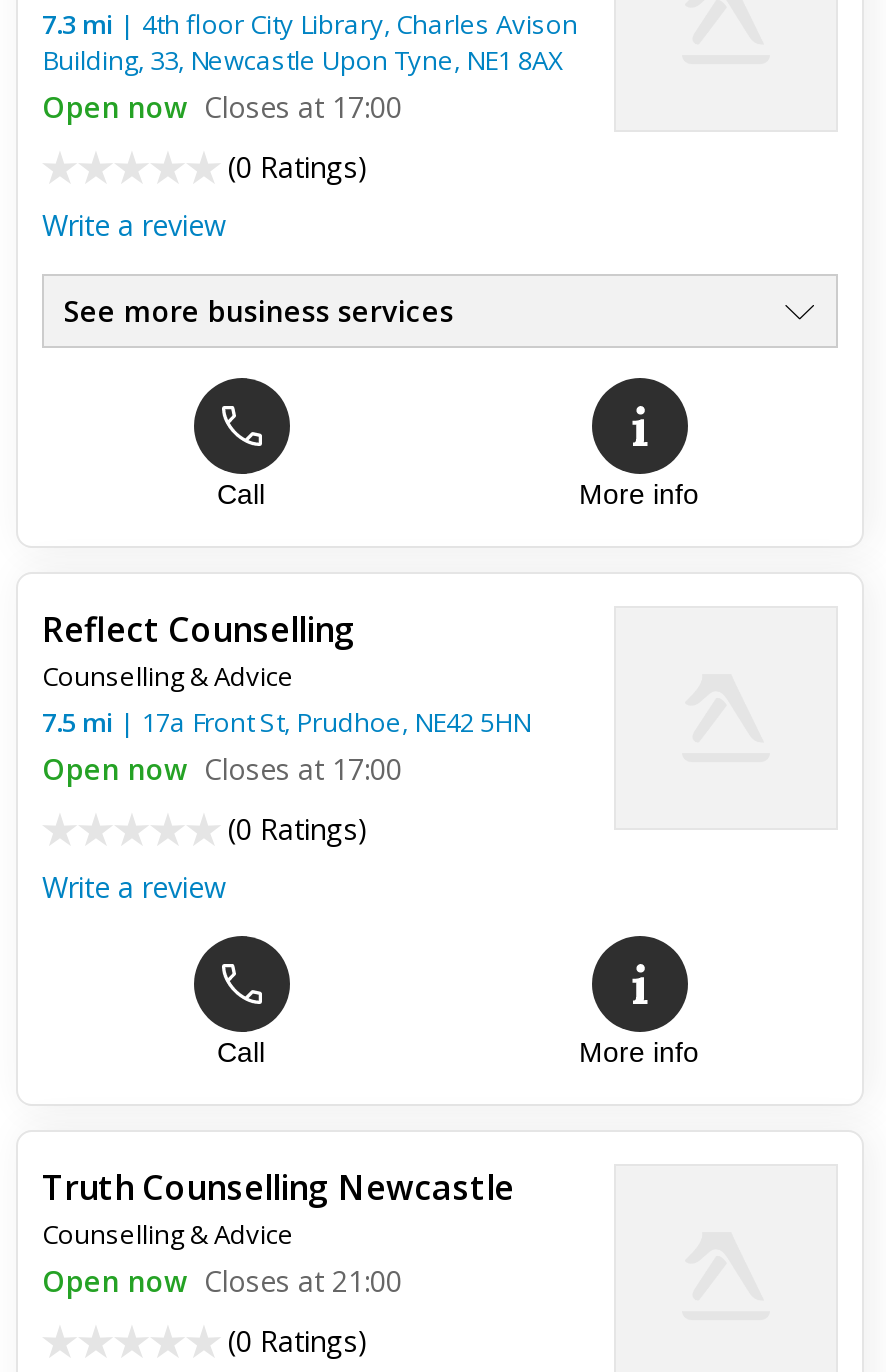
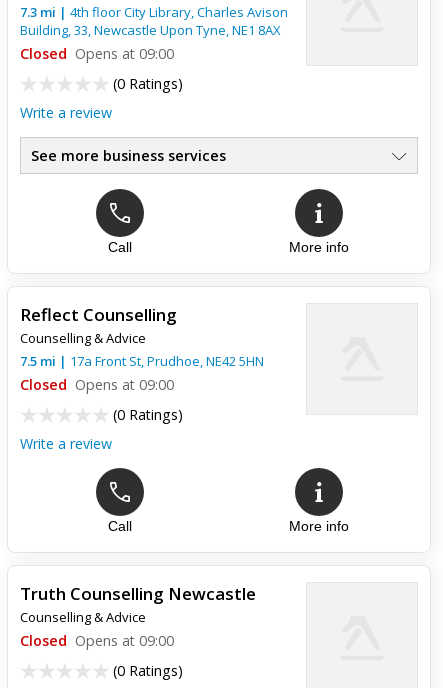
- Open now Closes at 17:00
+ Closed Opens at 09:00

- Open now Closes at 17:00
+ Closed Opens at 09:00

- Open now Closes at 21:00
+ Closed Opens at 09:00
